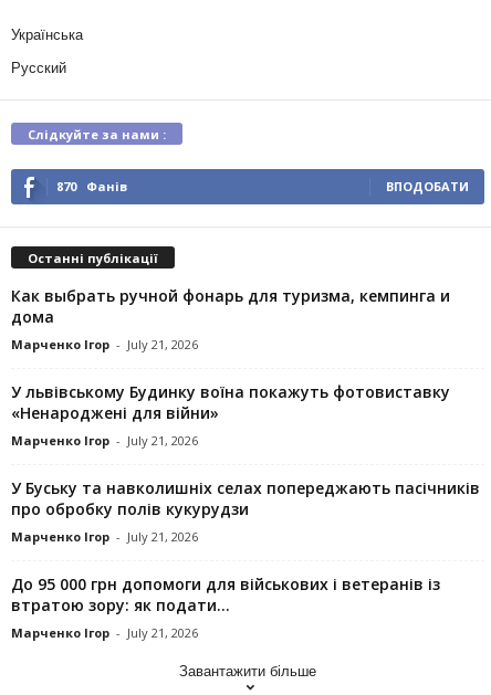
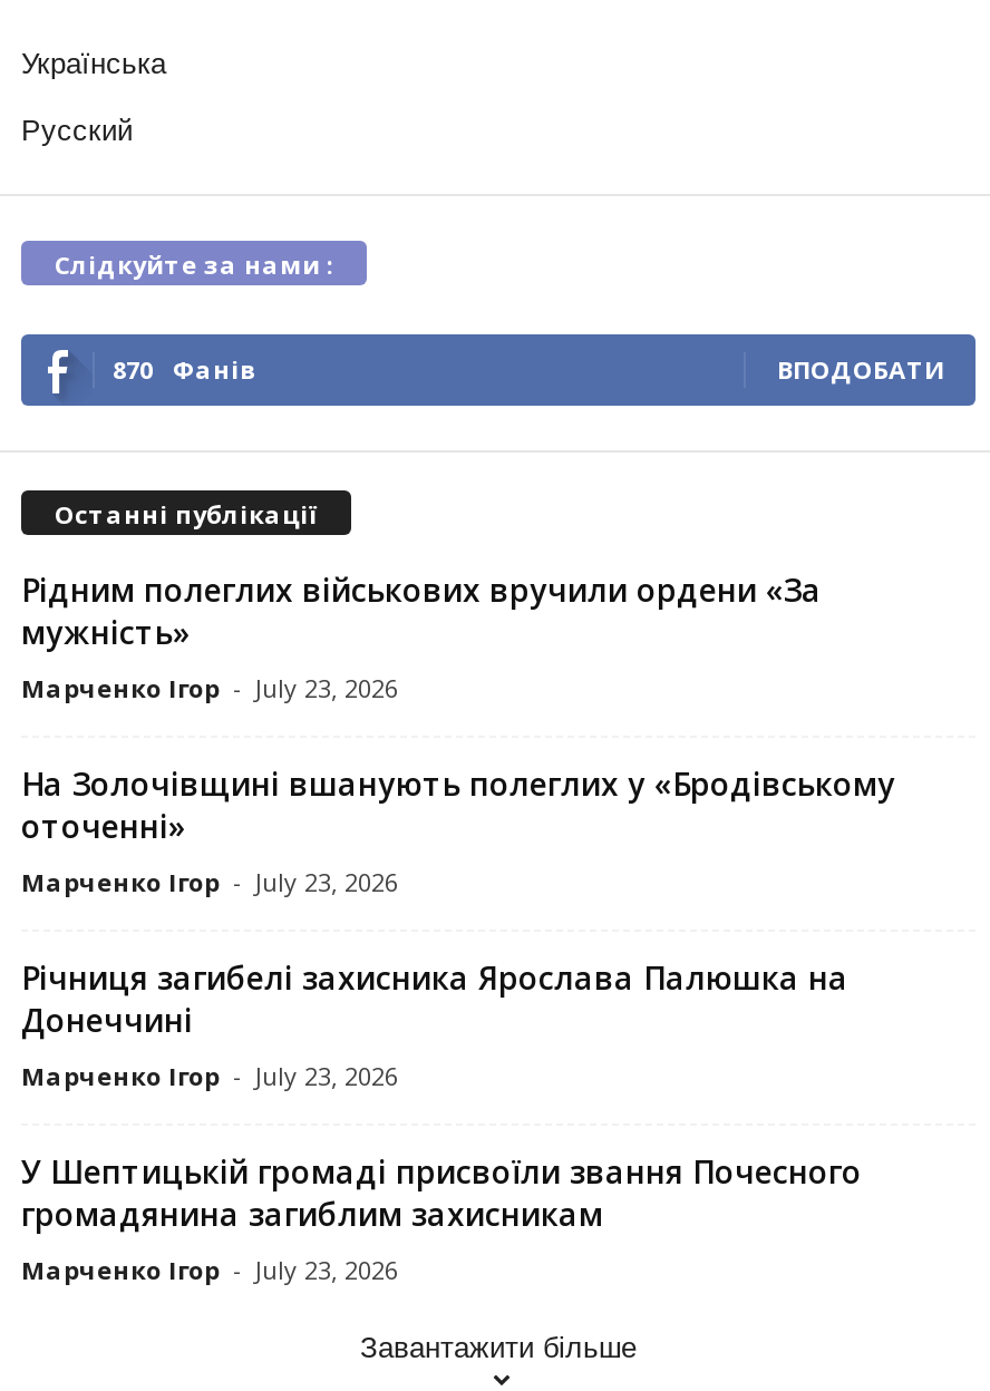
- Как выбрать ручной фонарь для туризма, кемпинга и
- дома
- Марченко Ігор - July 21, 2026
+ Рідним полеглих військових вручили ордени «За
+ мужність»
+ Марченко Ігор - July 23, 2026

- У львівському Будинку воїна покажуть фотовиставку
- «Ненароджені для війни»
- Марченко Ігор - July 21, 2026
+ На Золочівщині вшанують полеглих у «Бродівському
+ оточенні»
+ Марченко Ігор - July 23, 2026

- У Буську та навколишніх селах попереджають пасічників
- про обробку полів кукурудзи
- Марченко Ігор - July 21, 2026
+ Річниця загибелі захисника Ярослава Палюшка на
+ Донеччині
+ Марченко Ігор - July 23, 2026

- До 95 000 грн допомоги для військових і ветеранів із
- втратою зору: як подати...
- Марченко Ігор - July 21, 2026
+ У Шептицькій громаді присвоїли звання Почесного
+ громадянина загиблим захисникам
+ Марченко Ігор - July 23, 2026
